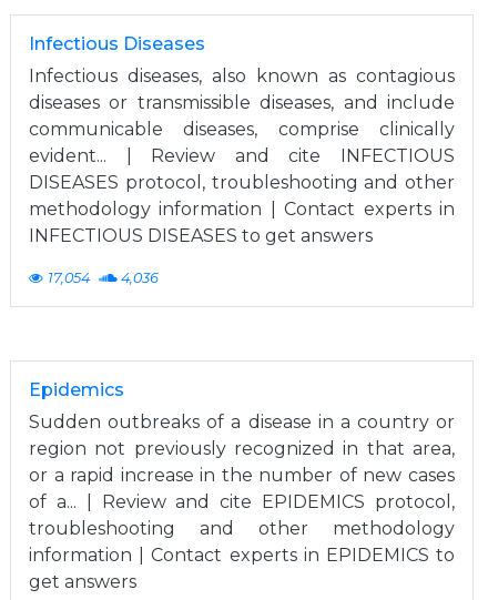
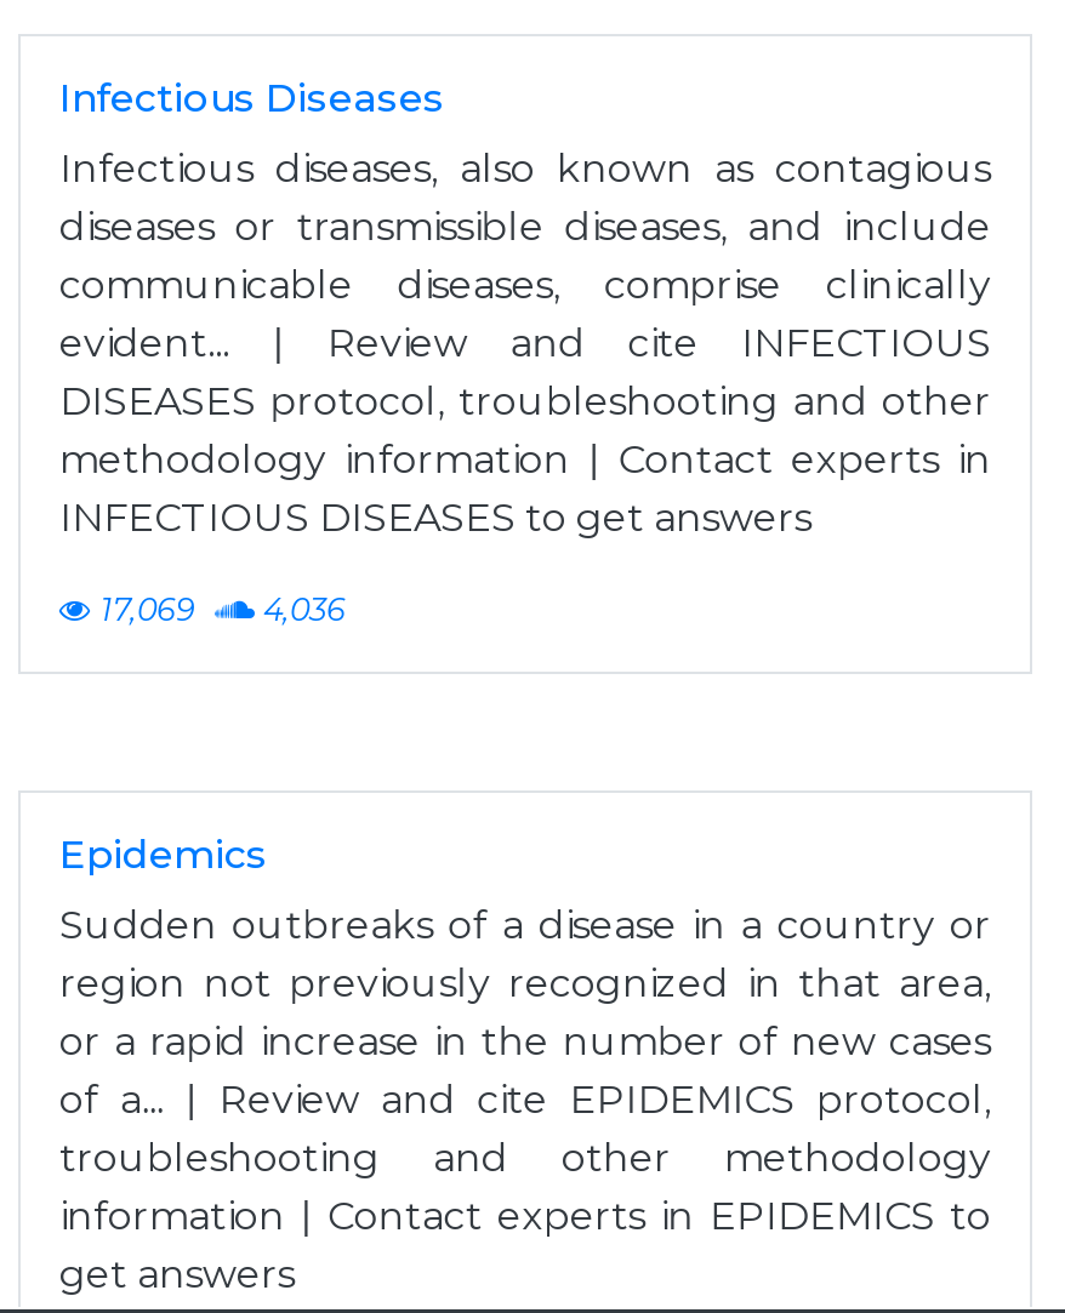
- 17,054 4,036
+ 17,069 4,036
